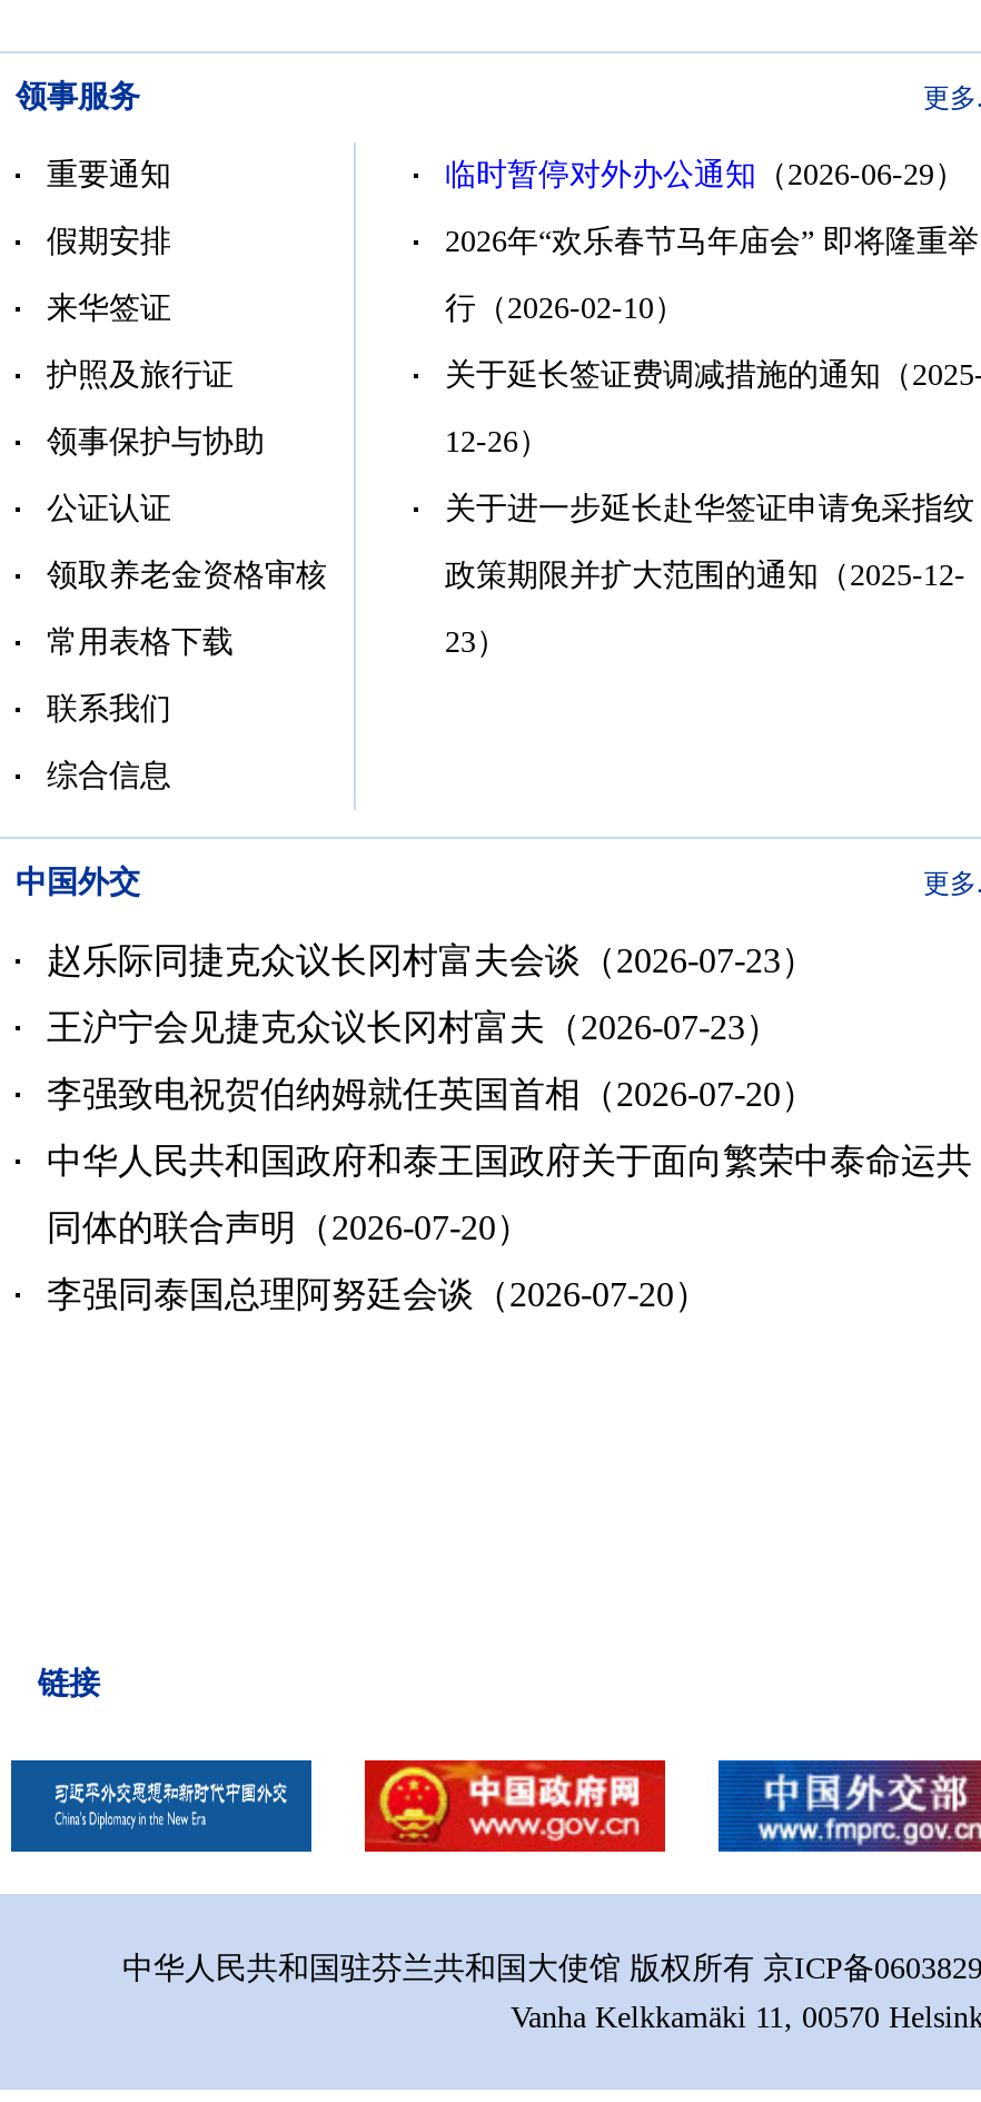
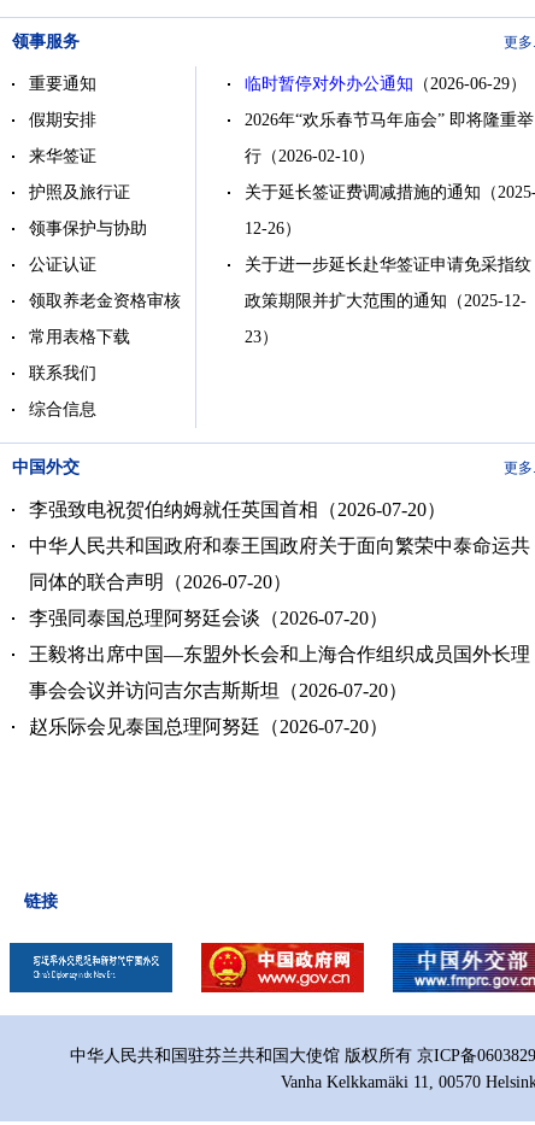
- 赵乐际同捷克众议长冈村富夫会谈（2026-07-23）
- 王沪宁会见捷克众议长冈村富夫（2026-07-23）

moved up: 李强致电祝贺伯纳姆就任英国首相（2026-07-20） | 中华人民共和国政府和泰王国政府关于面向繁荣中泰命运共 | 同体的联合声明（2026-07-20） | 李强同泰国总理阿努廷会谈（2026-07-20）

+ 王毅将出席中国—东盟外长会和上海合作组织成员国外长理
+ 事会会议并访问吉尔吉斯斯坦（2026-07-20）
+ 赵乐际会见泰国总理阿努廷（2026-07-20）
